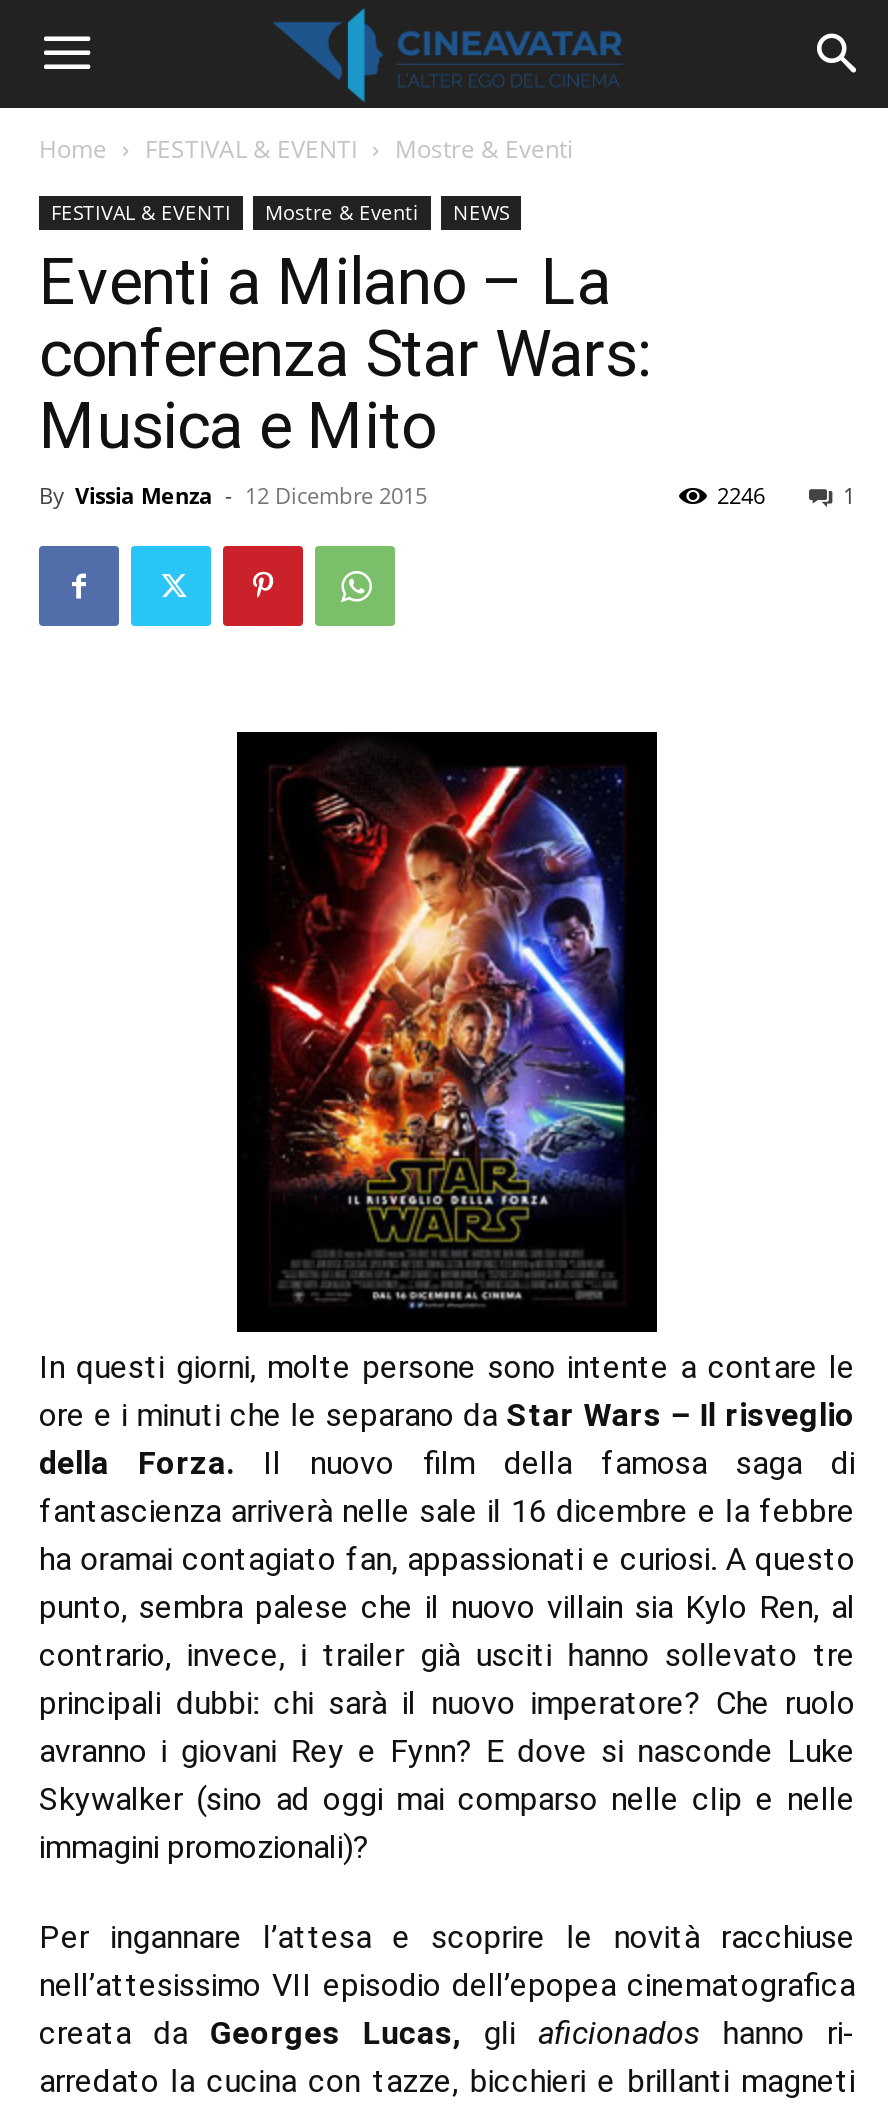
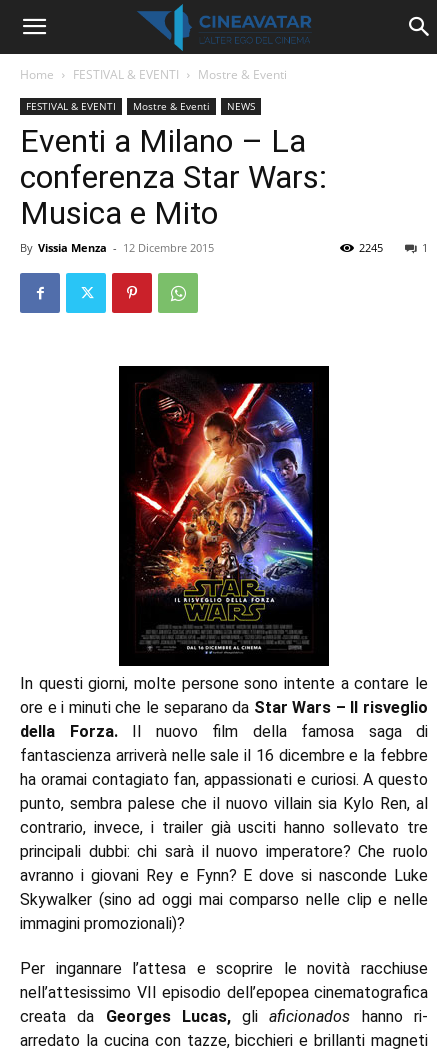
- 2246
+ 2245
